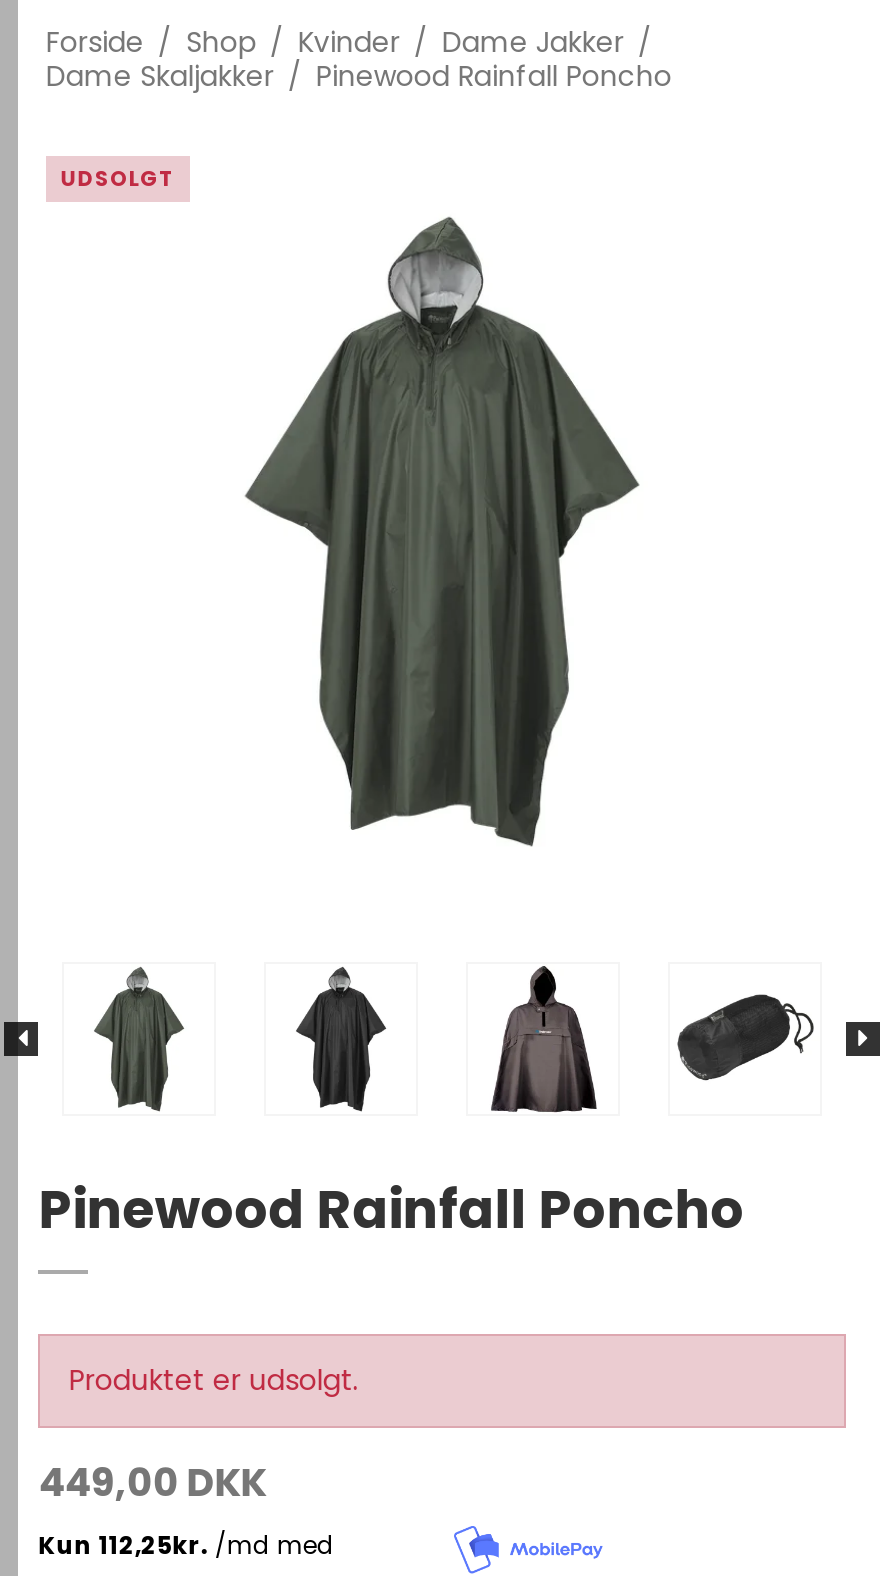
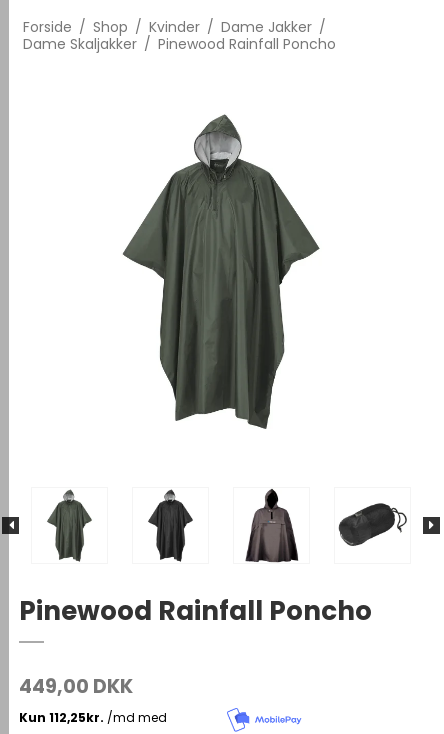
- UDSOLGT

- Produktet er udsolgt.
